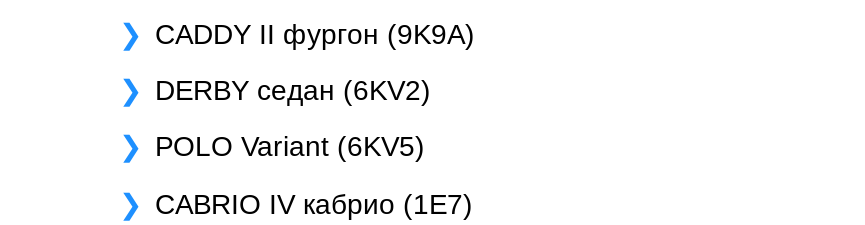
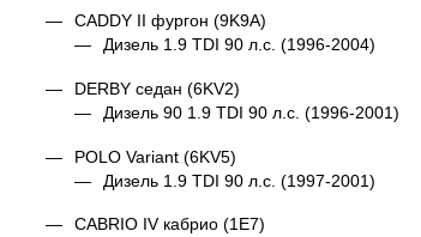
+ Дизель 1.9 TDI 90 л.с. (1996-2004)

+ Дизель 90 1.9 TDI 90 л.с. (1996-2001)

+ Дизель 1.9 TDI 90 л.с. (1997-2001)
